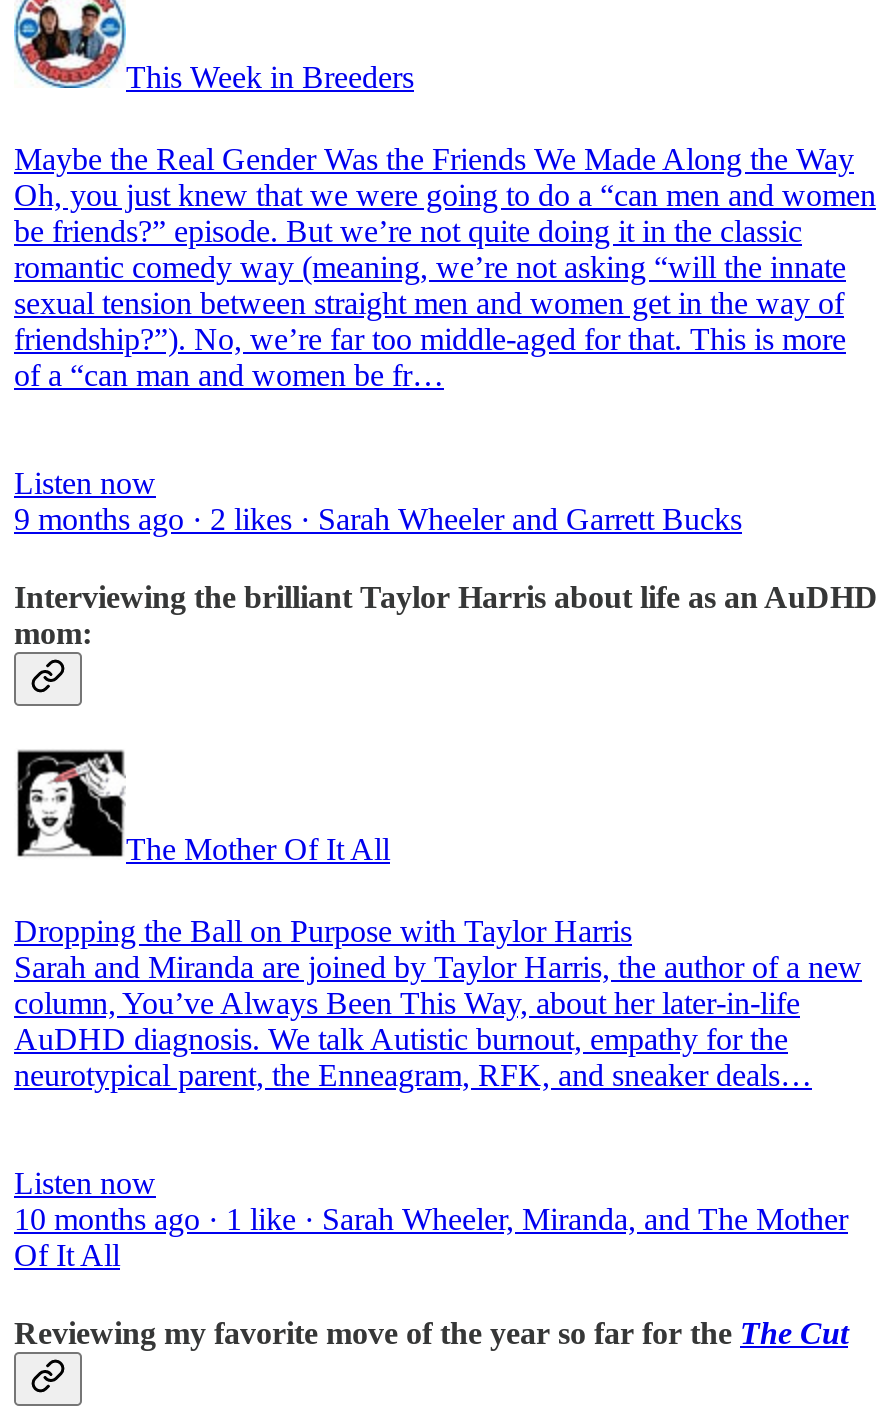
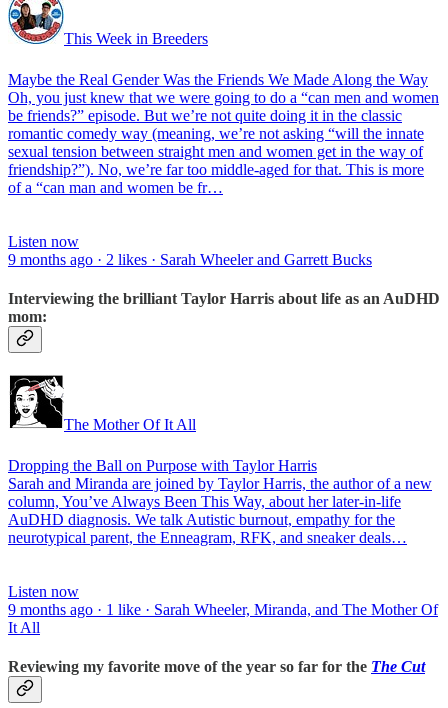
- 10 months ago · 1 like · Sarah Wheeler, Miranda, and The Mother
- Of It All
+ 9 months ago · 1 like · Sarah Wheeler, Miranda, and The Mother Of
+ It All
